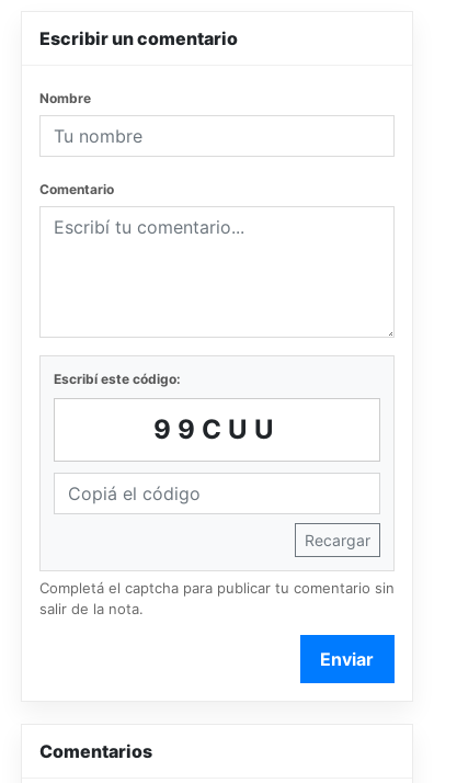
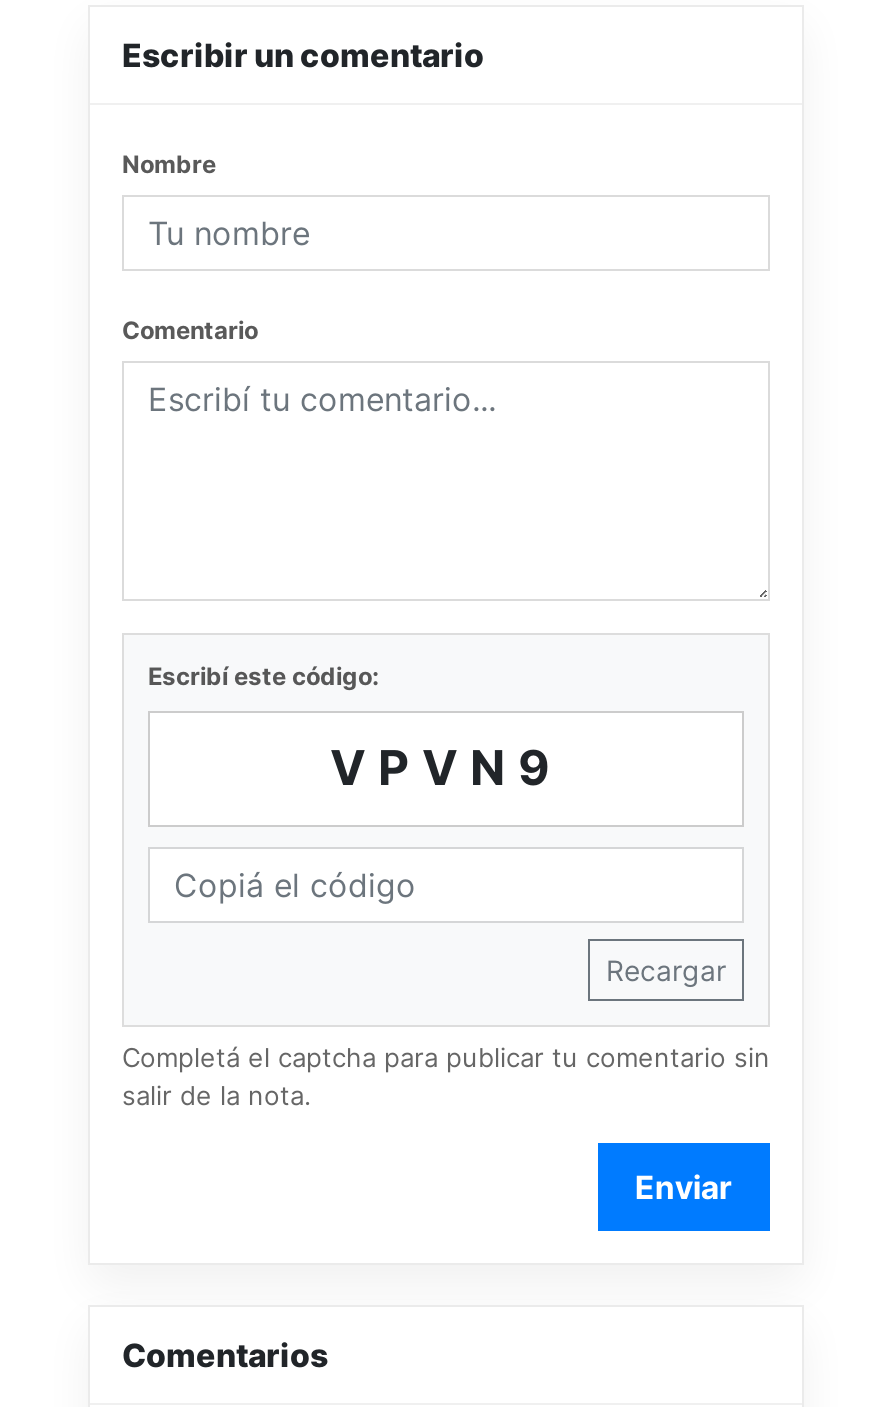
- 99CUU
+ VPVN9
